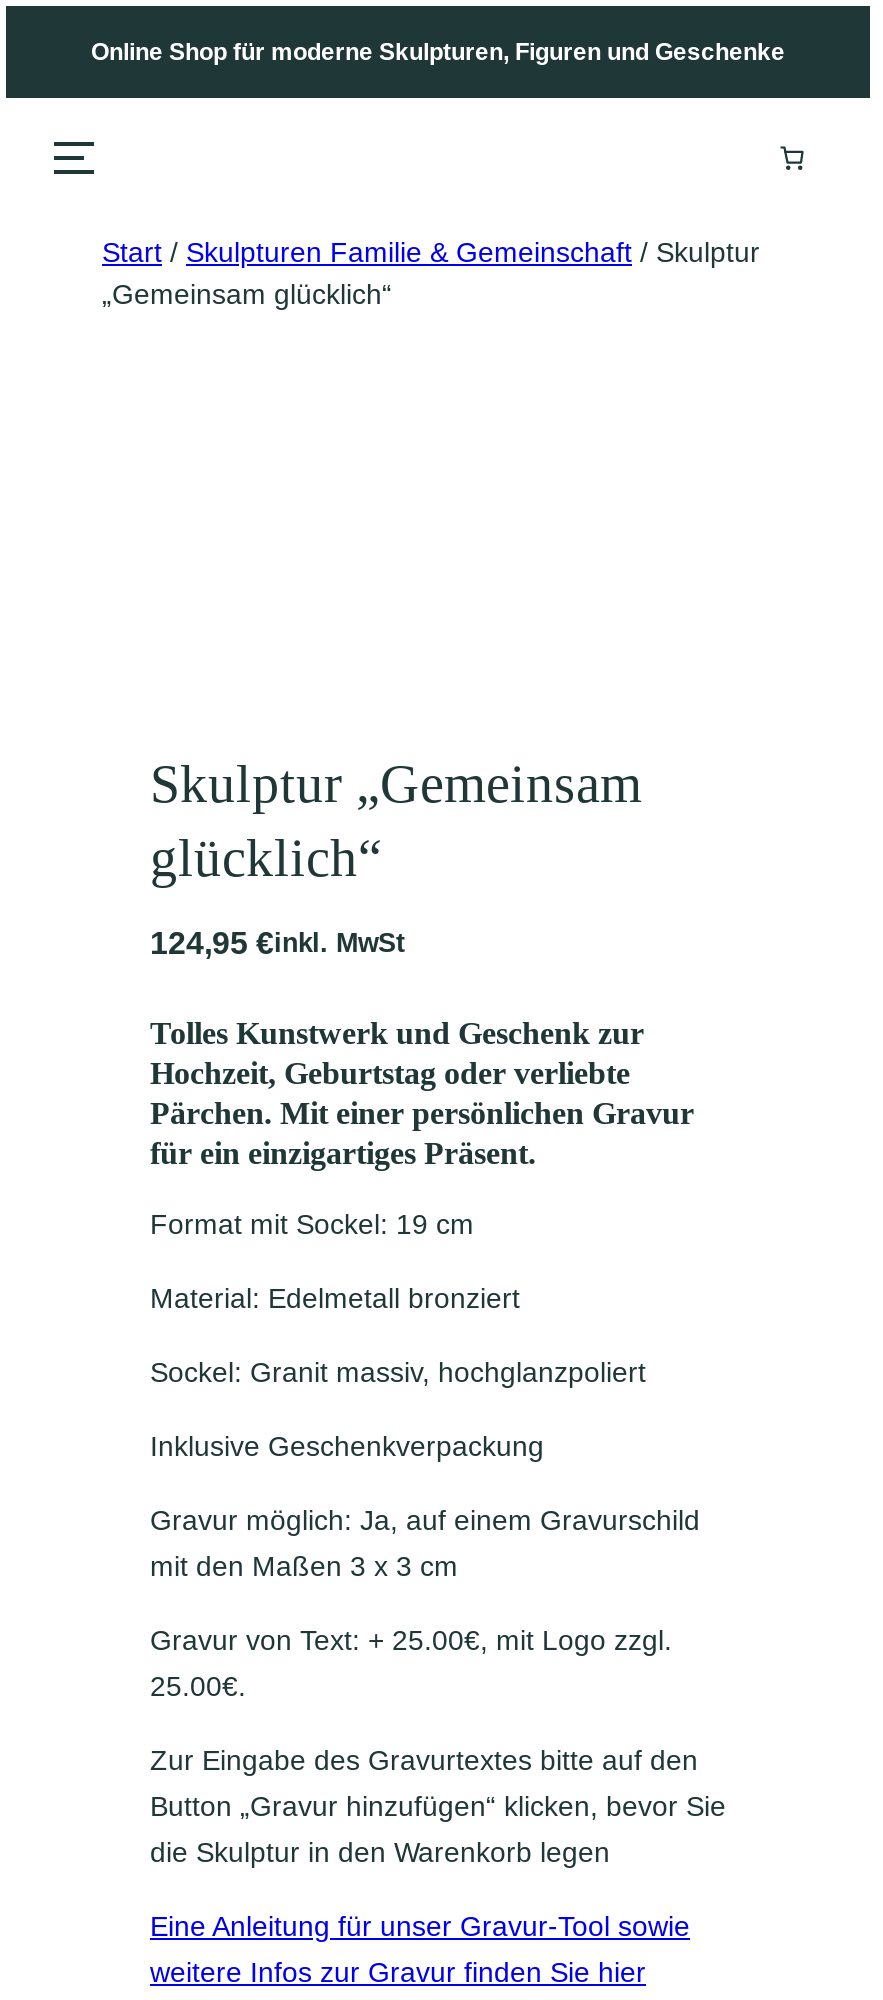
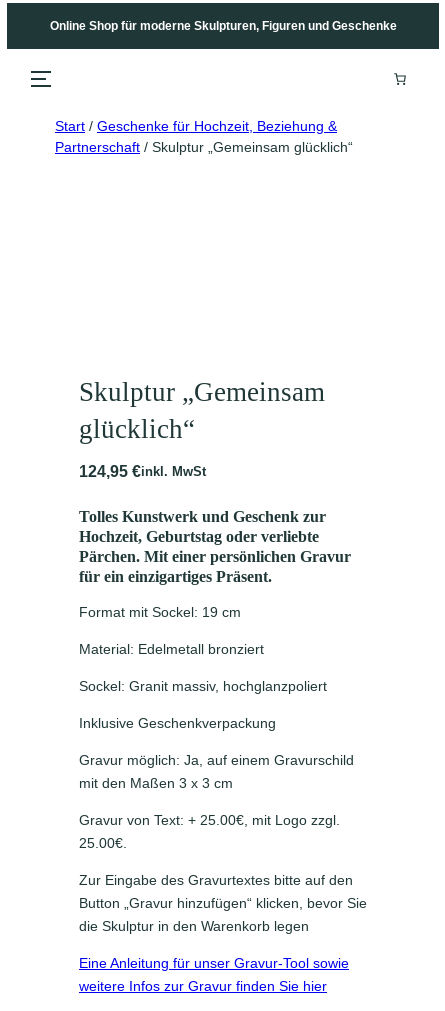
- Start / Skulpturen Familie & Gemeinschaft / Skulptur
- „Gemeinsam glücklich“
+ Start / Geschenke für Hochzeit, Beziehung &
+ Partnerschaft / Skulptur „Gemeinsam glücklich“
